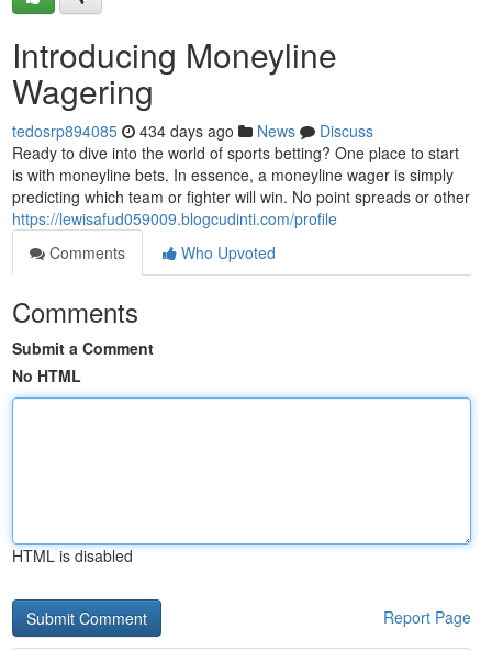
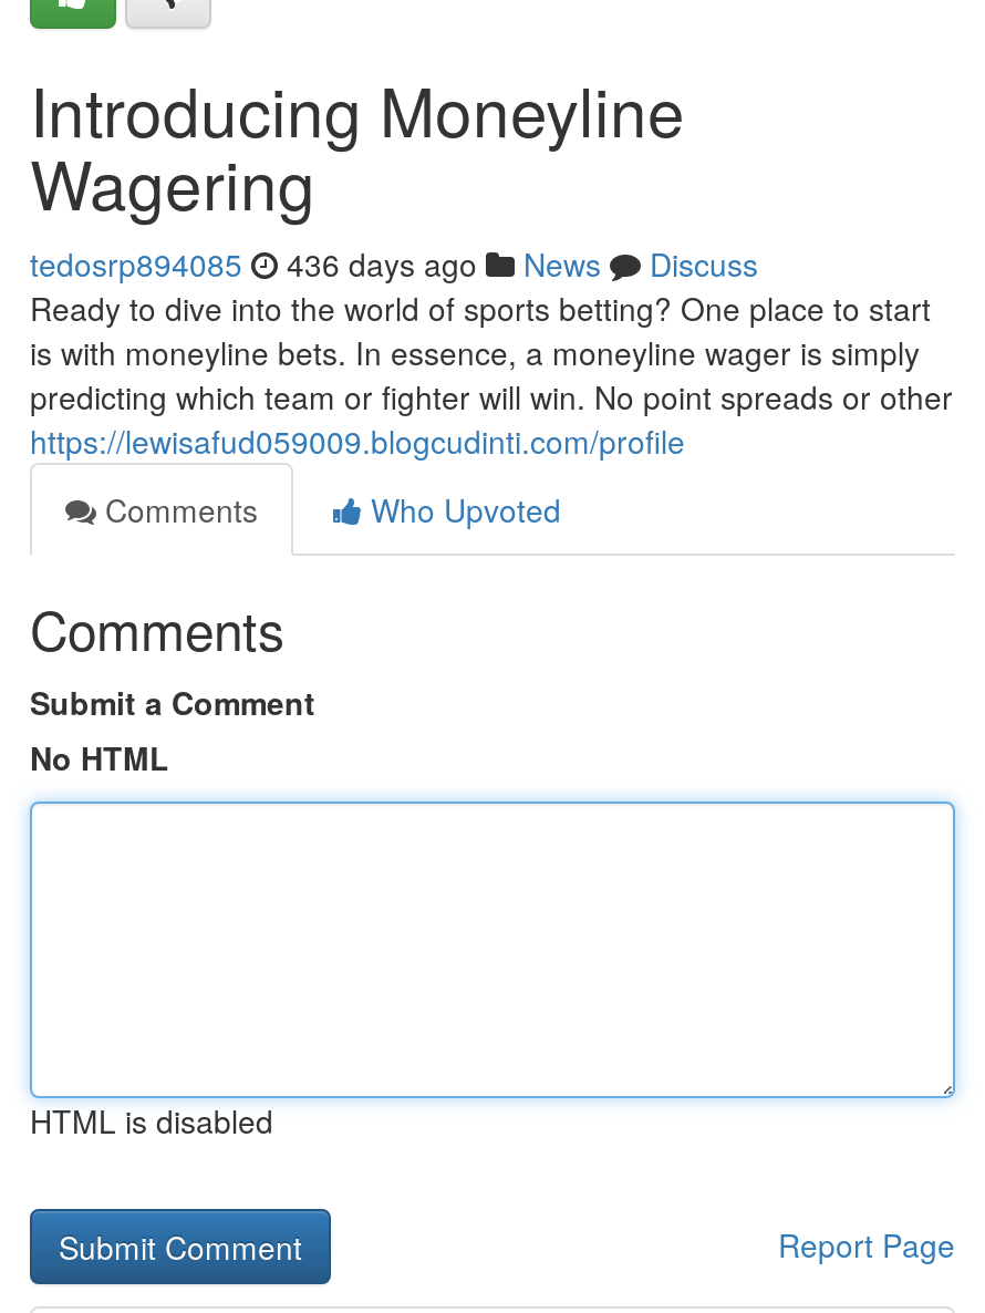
- tedosrp894085 434 days ago News Discuss
+ tedosrp894085 436 days ago News Discuss
